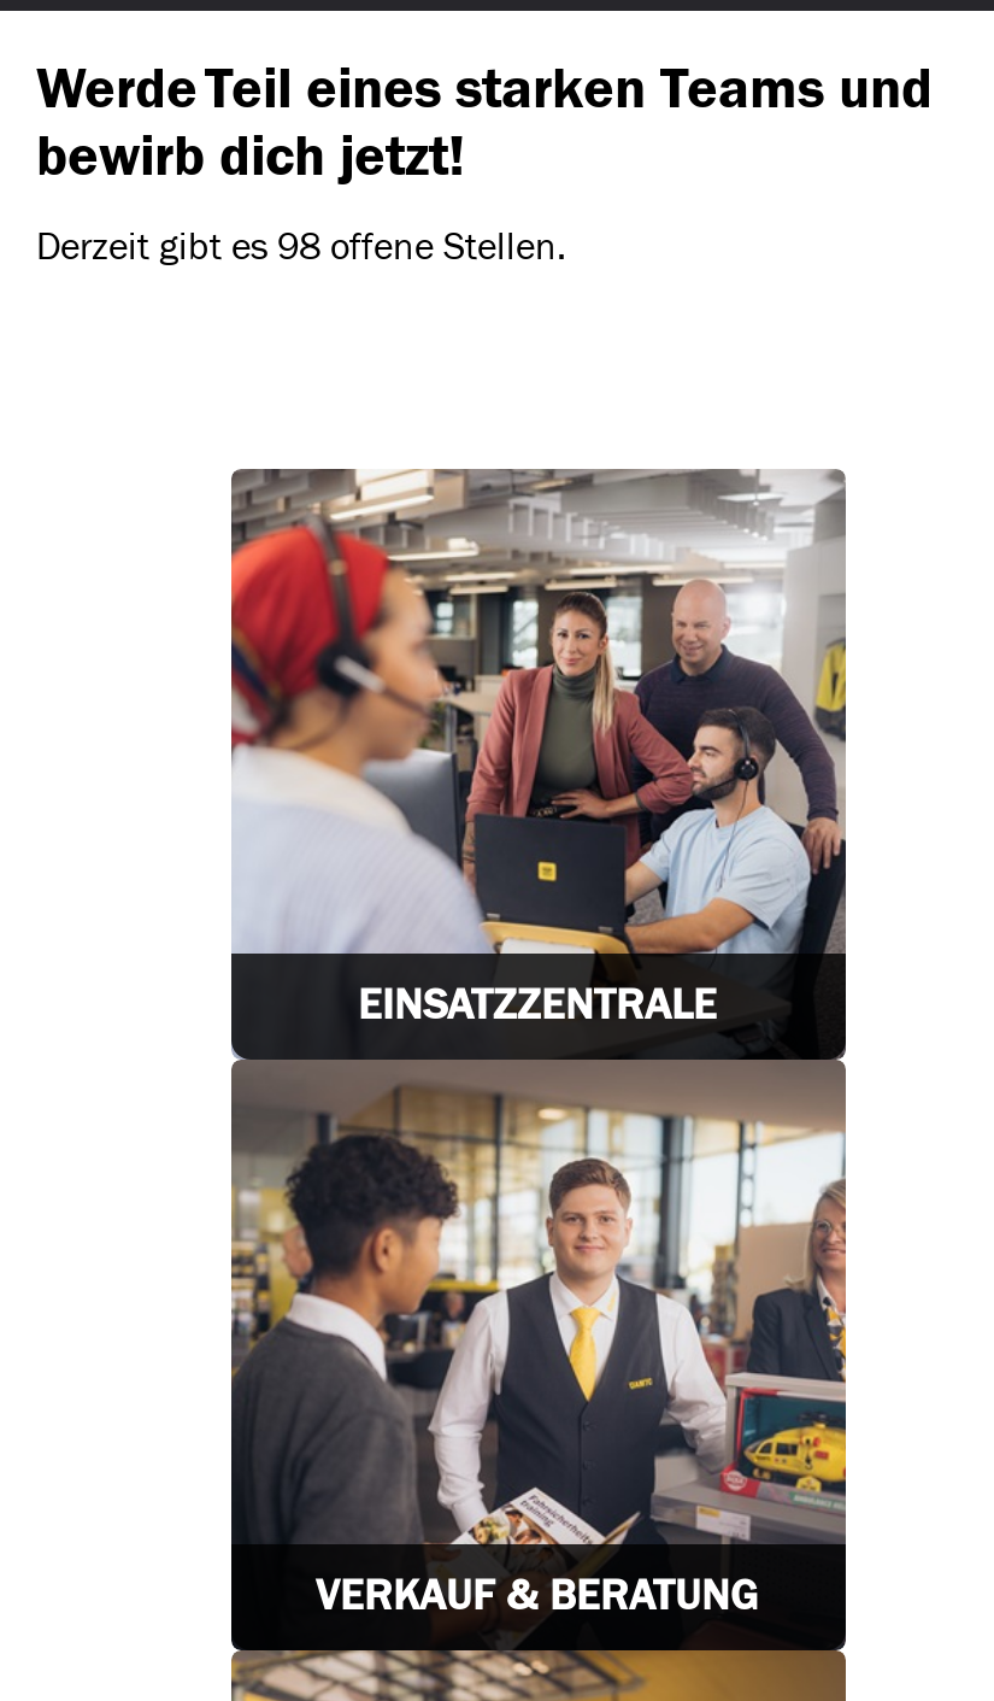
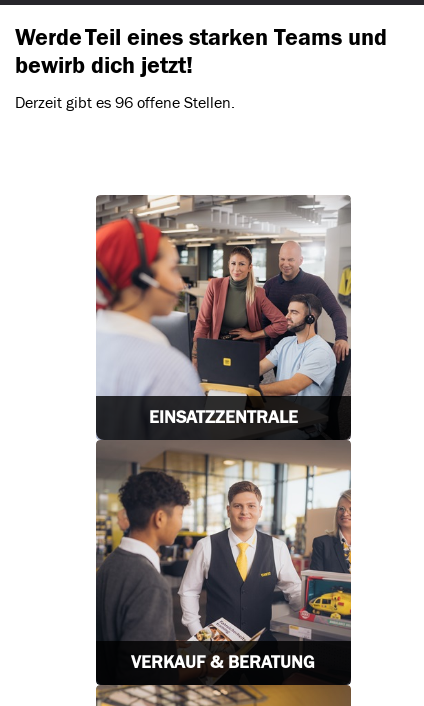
- Derzeit gibt es 98 offene Stellen.
+ Derzeit gibt es 96 offene Stellen.
